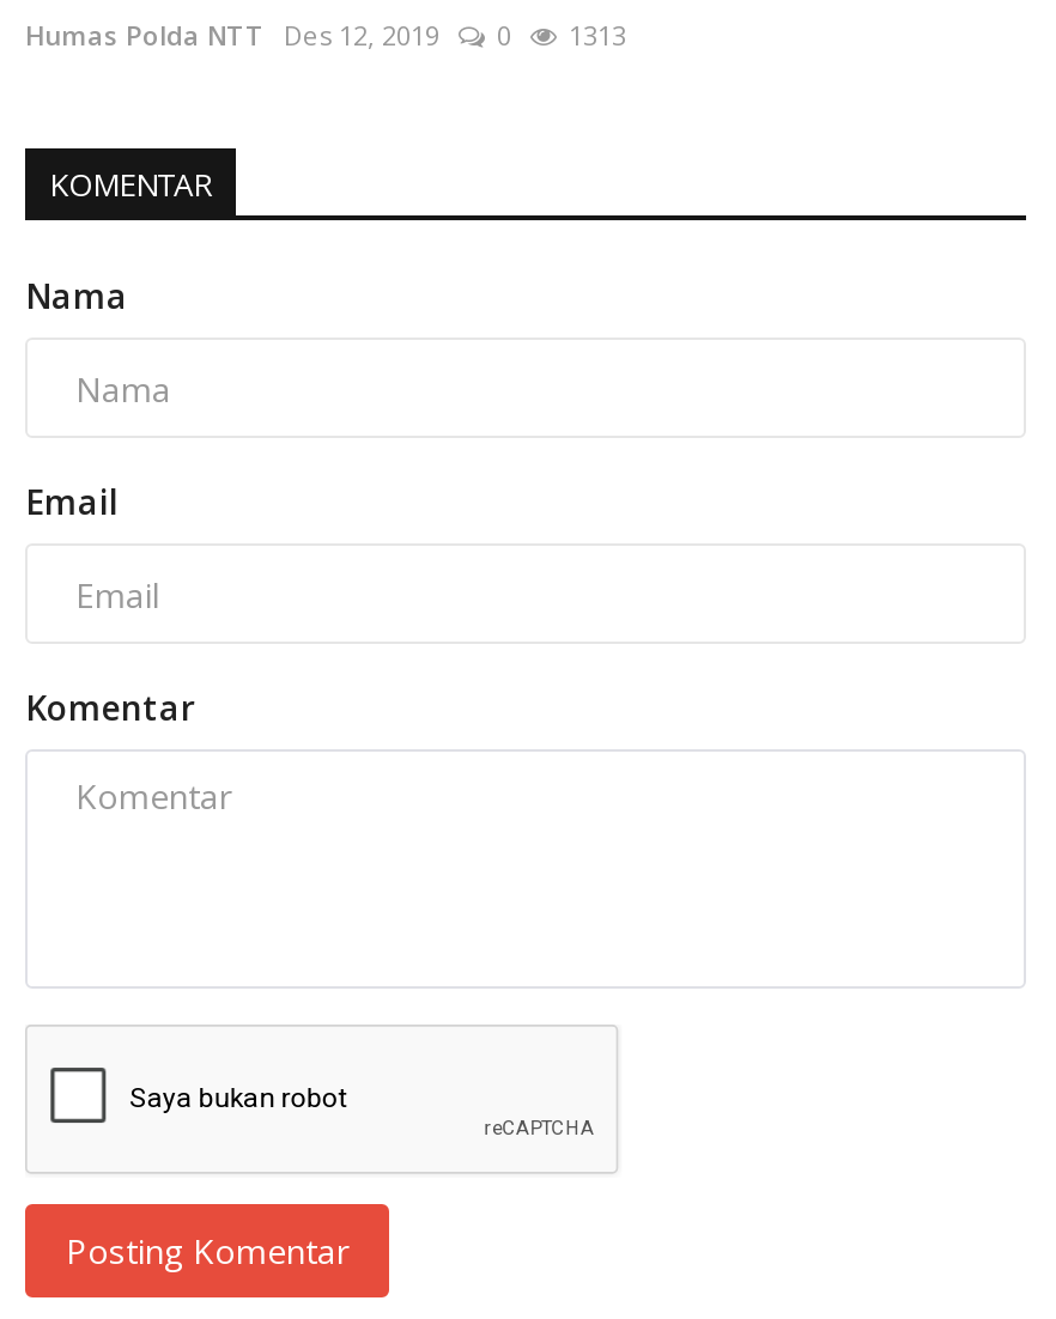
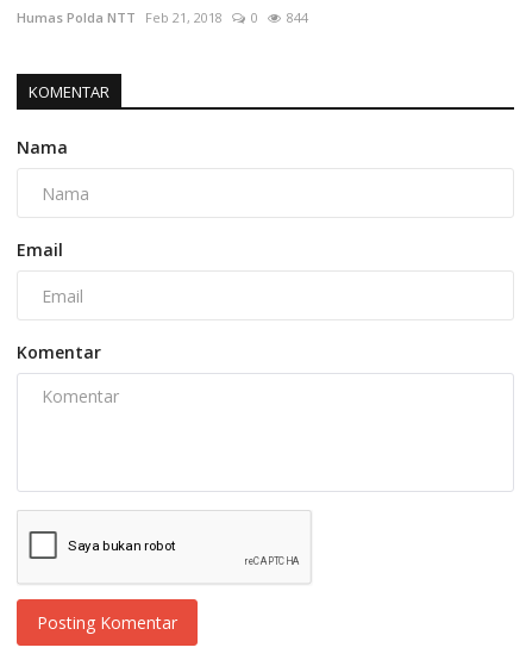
- Humas Polda NTT Des 12, 2019
+ Humas Polda NTT Feb 21, 2018

- 1313
+ 844
